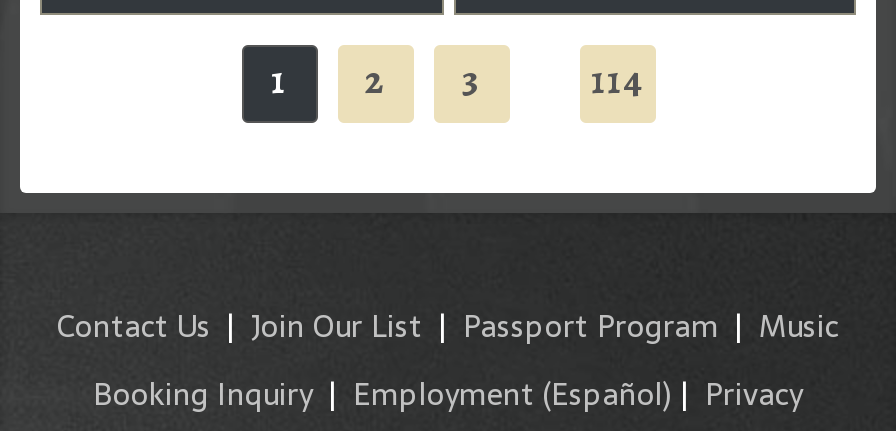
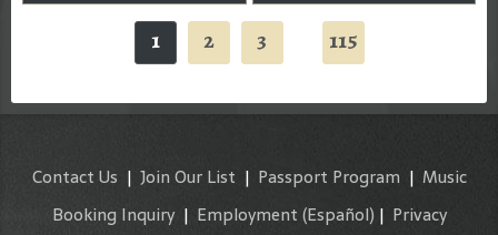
- 114
+ 115
